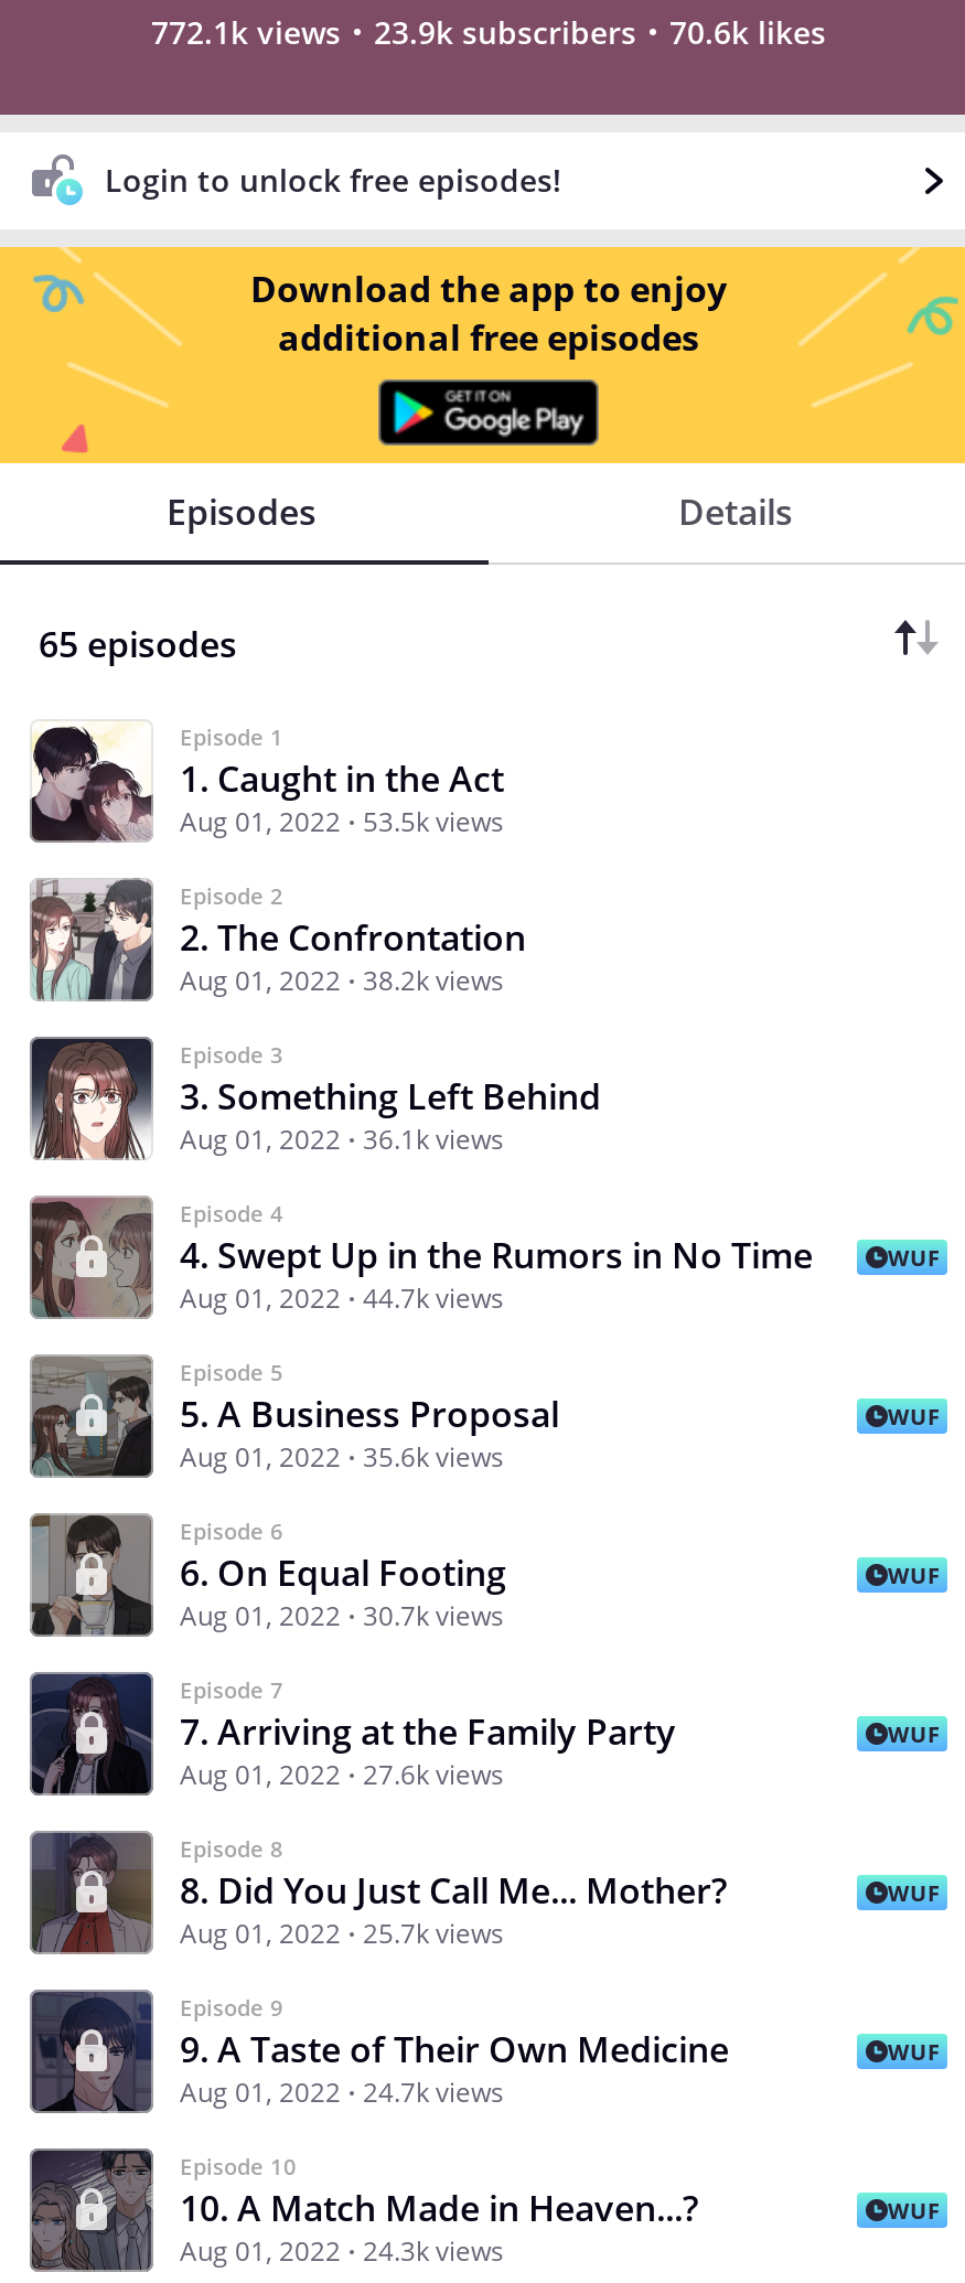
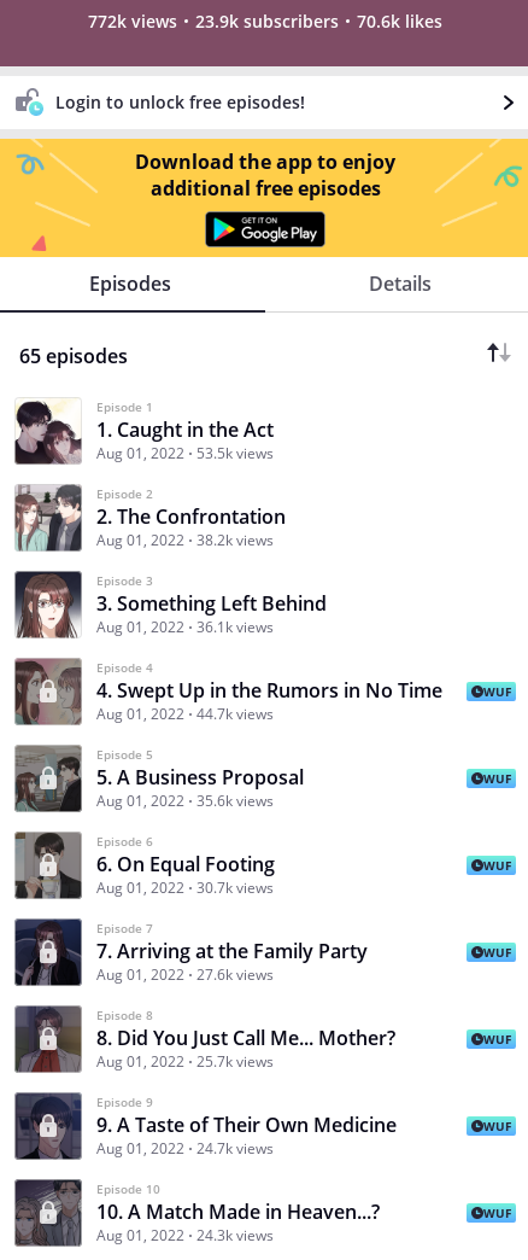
- 772.1k views 23.9k subscribers 70.6k likes
+ 772k views 23.9k subscribers 70.6k likes
